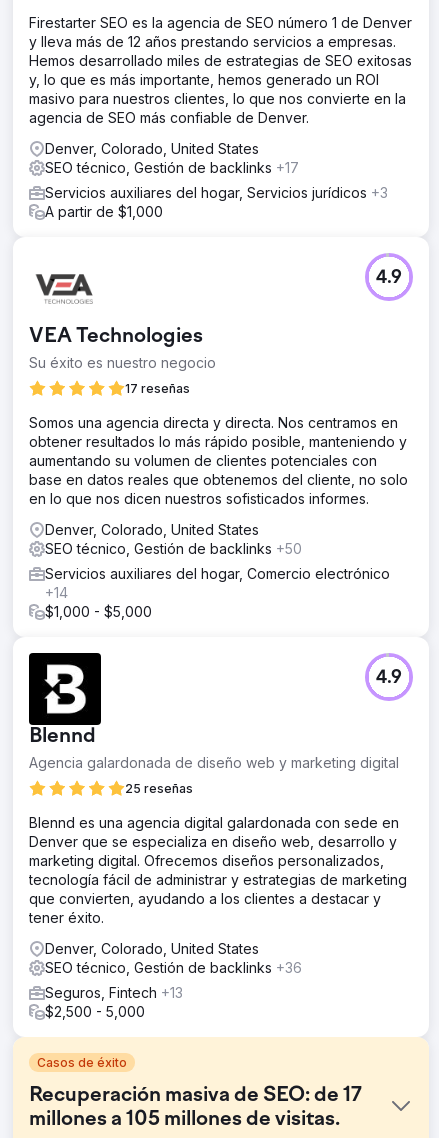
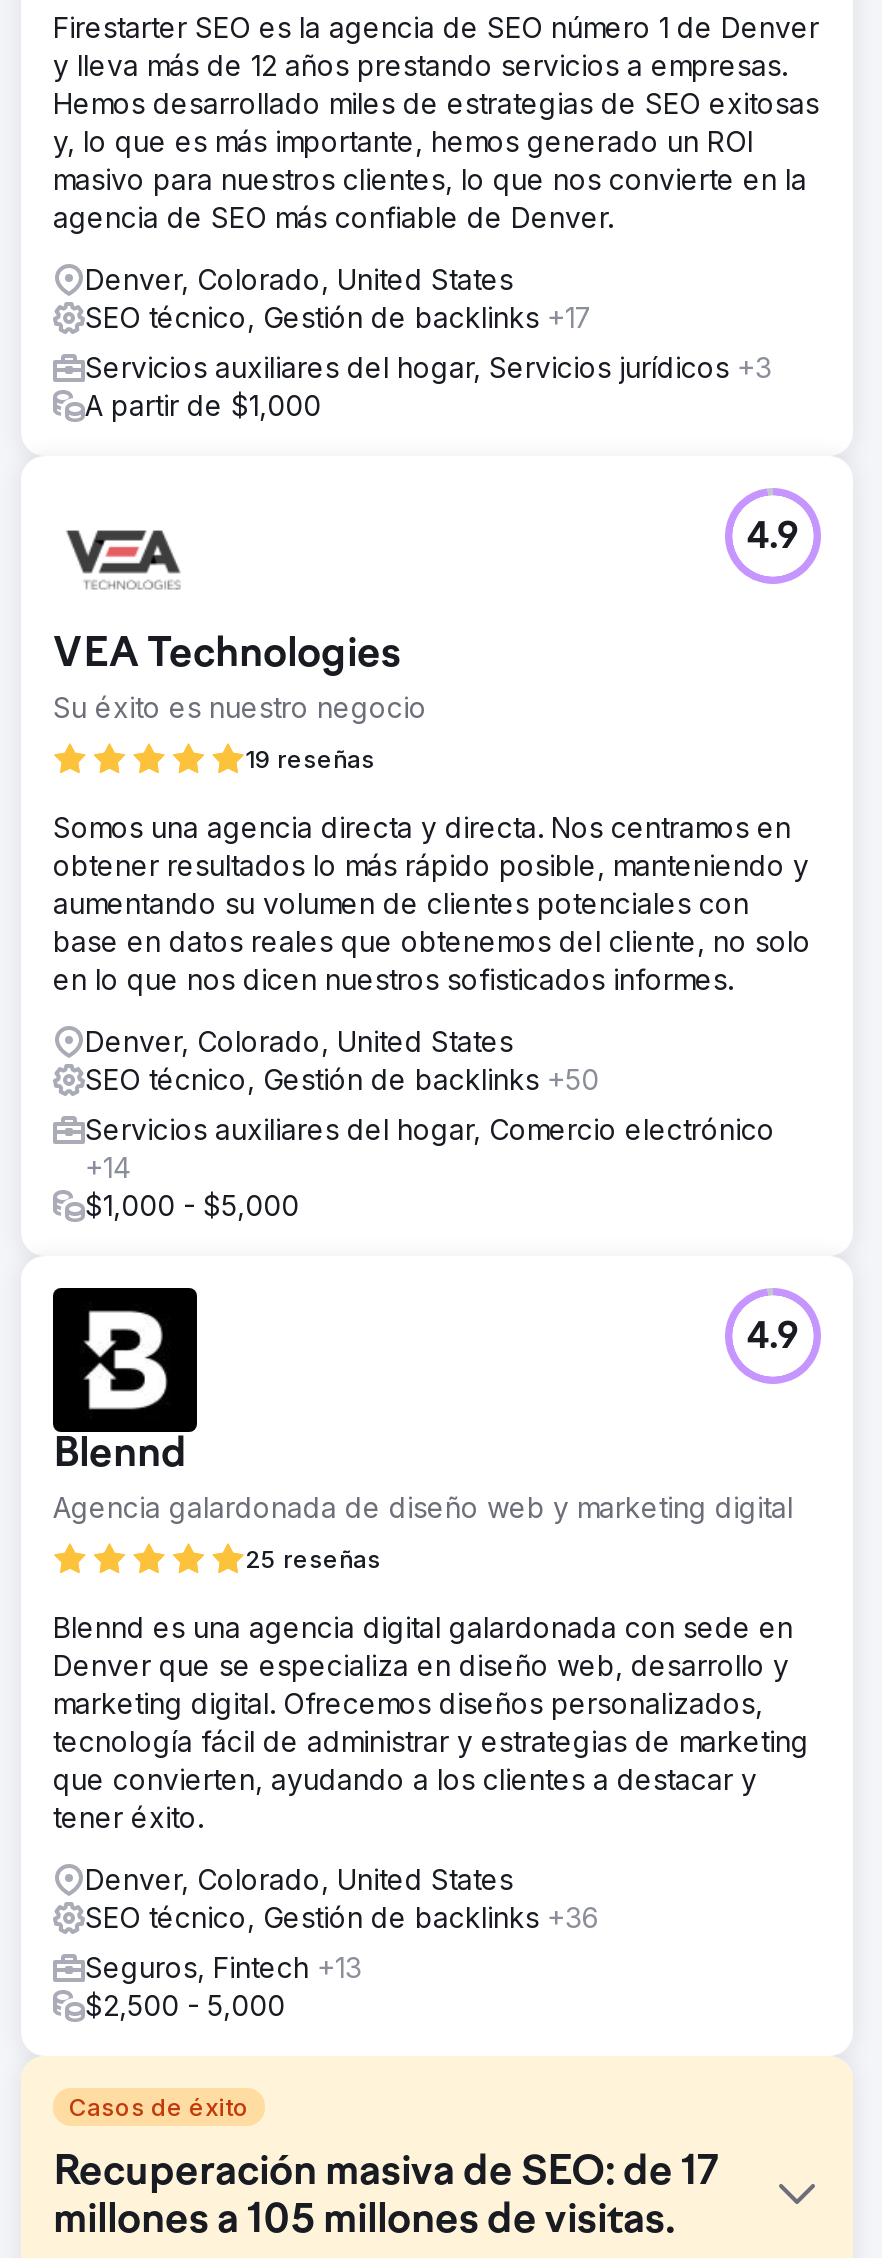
- 17 reseñas
+ 19 reseñas
